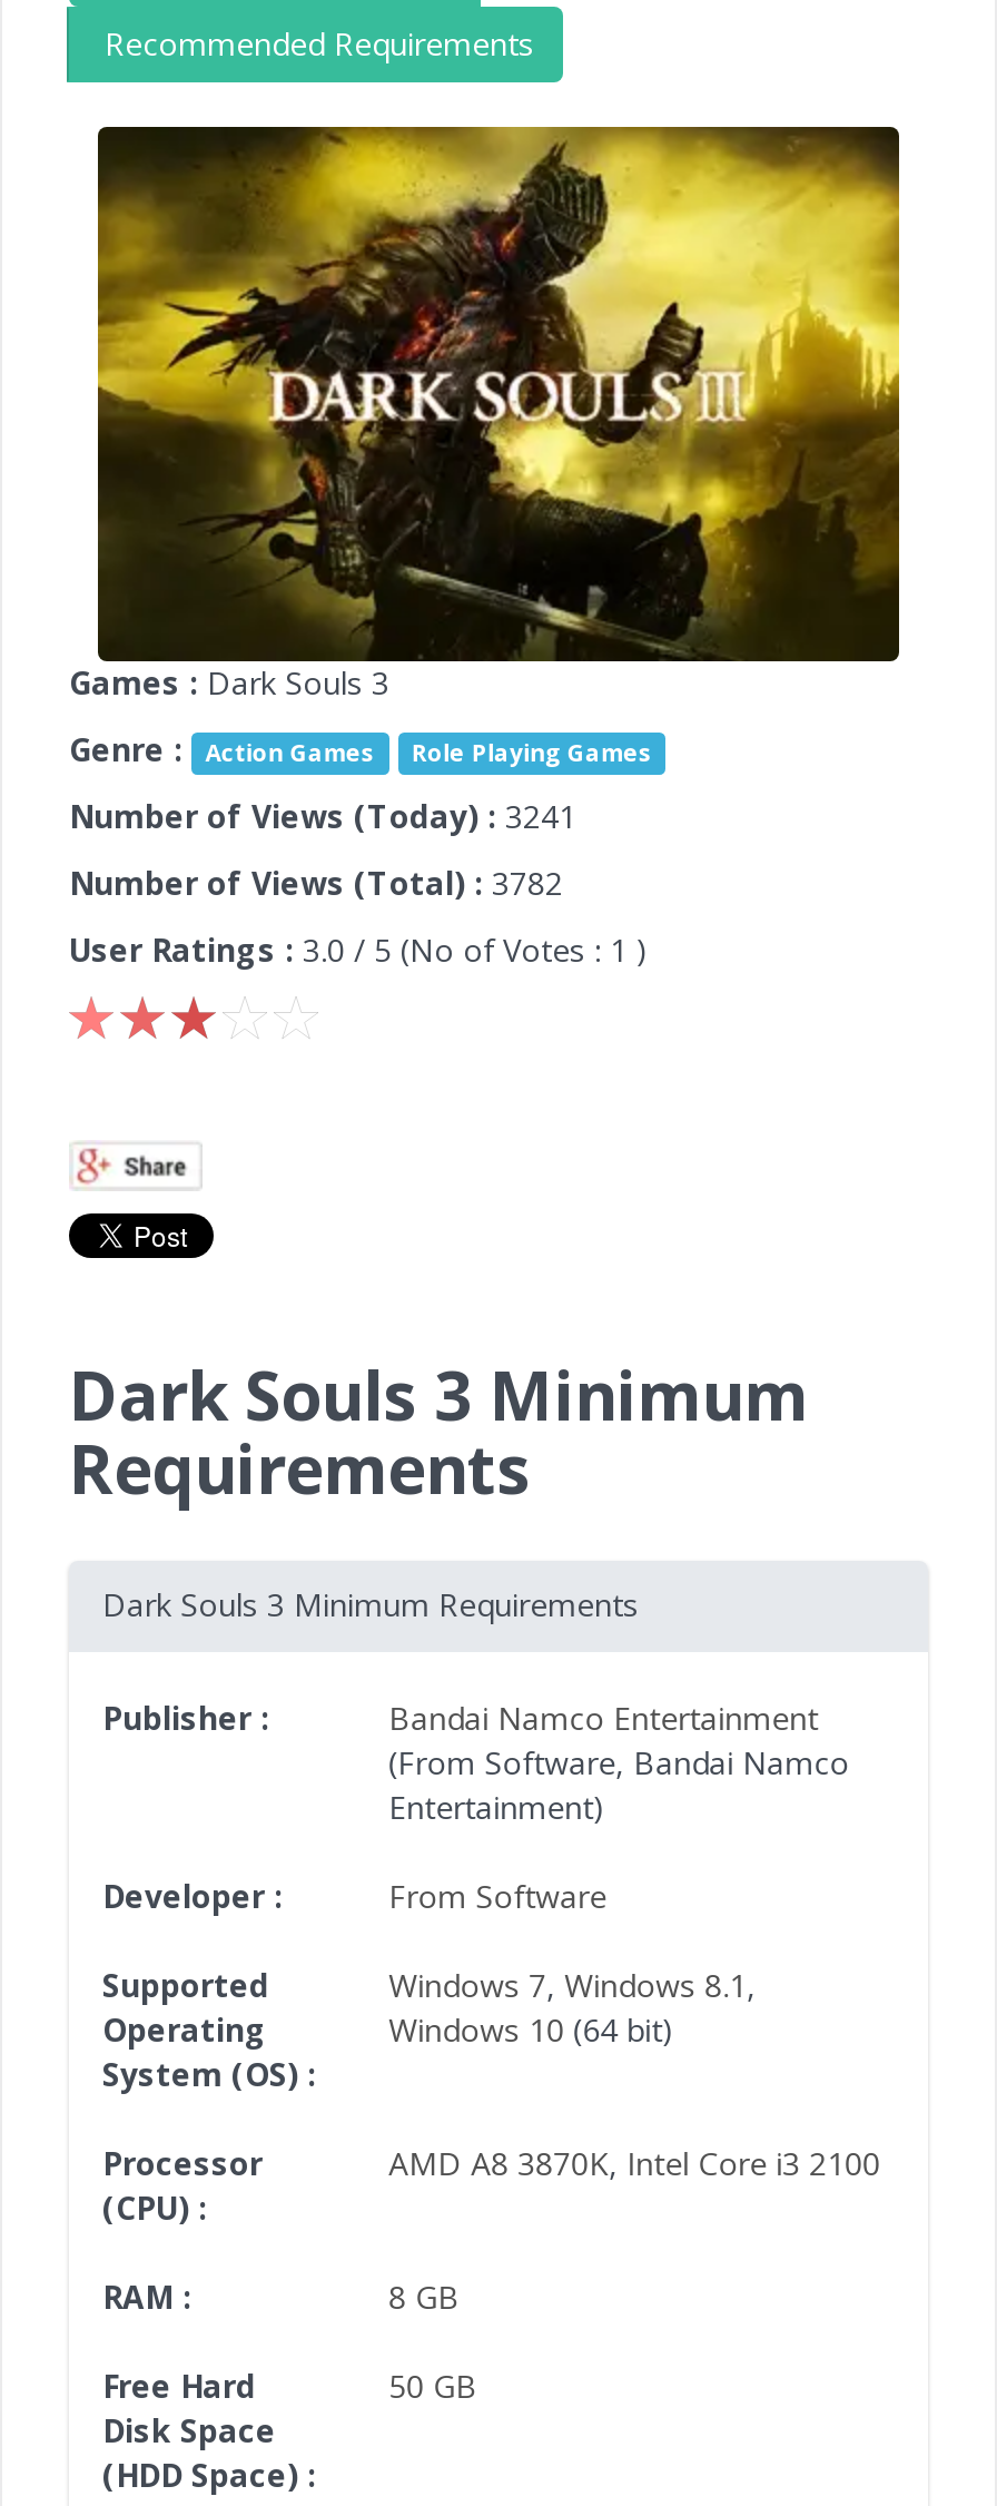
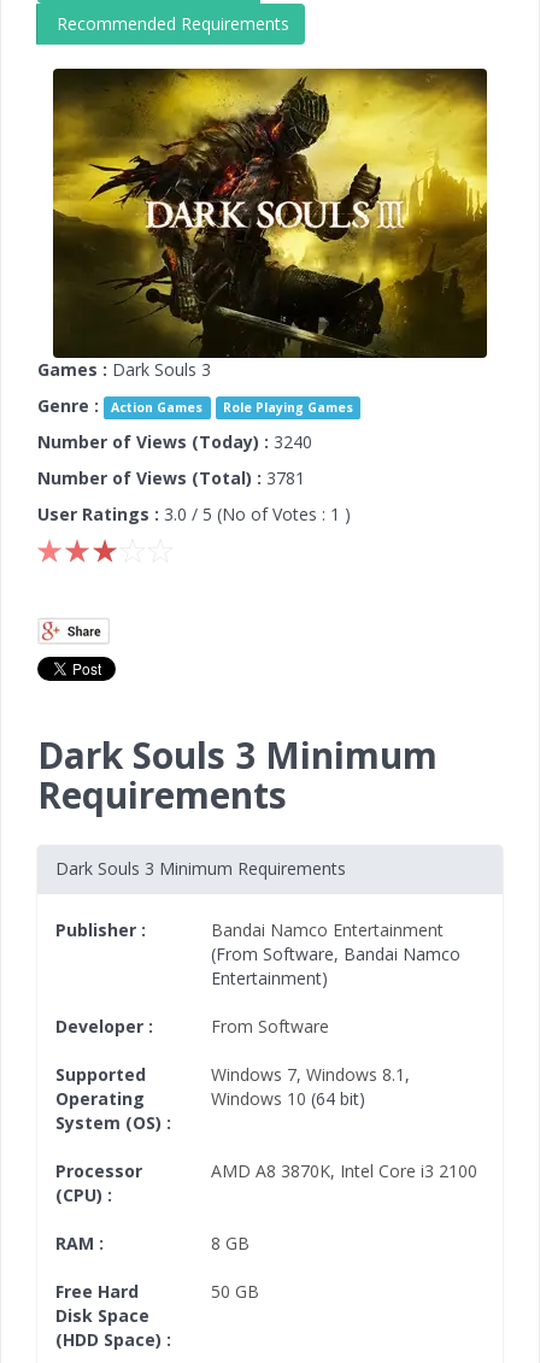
- Number of Views (Today) : 3241
+ Number of Views (Today) : 3240

- Number of Views (Total) : 3782
+ Number of Views (Total) : 3781
